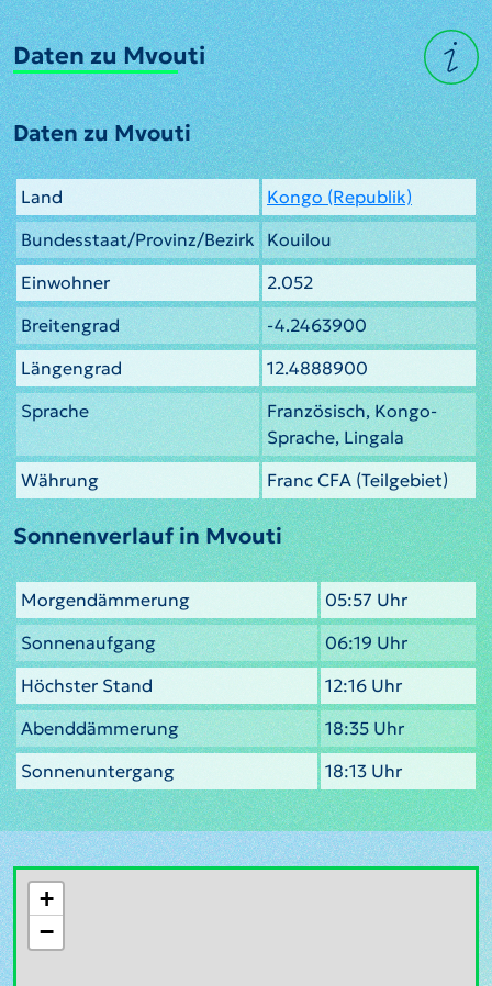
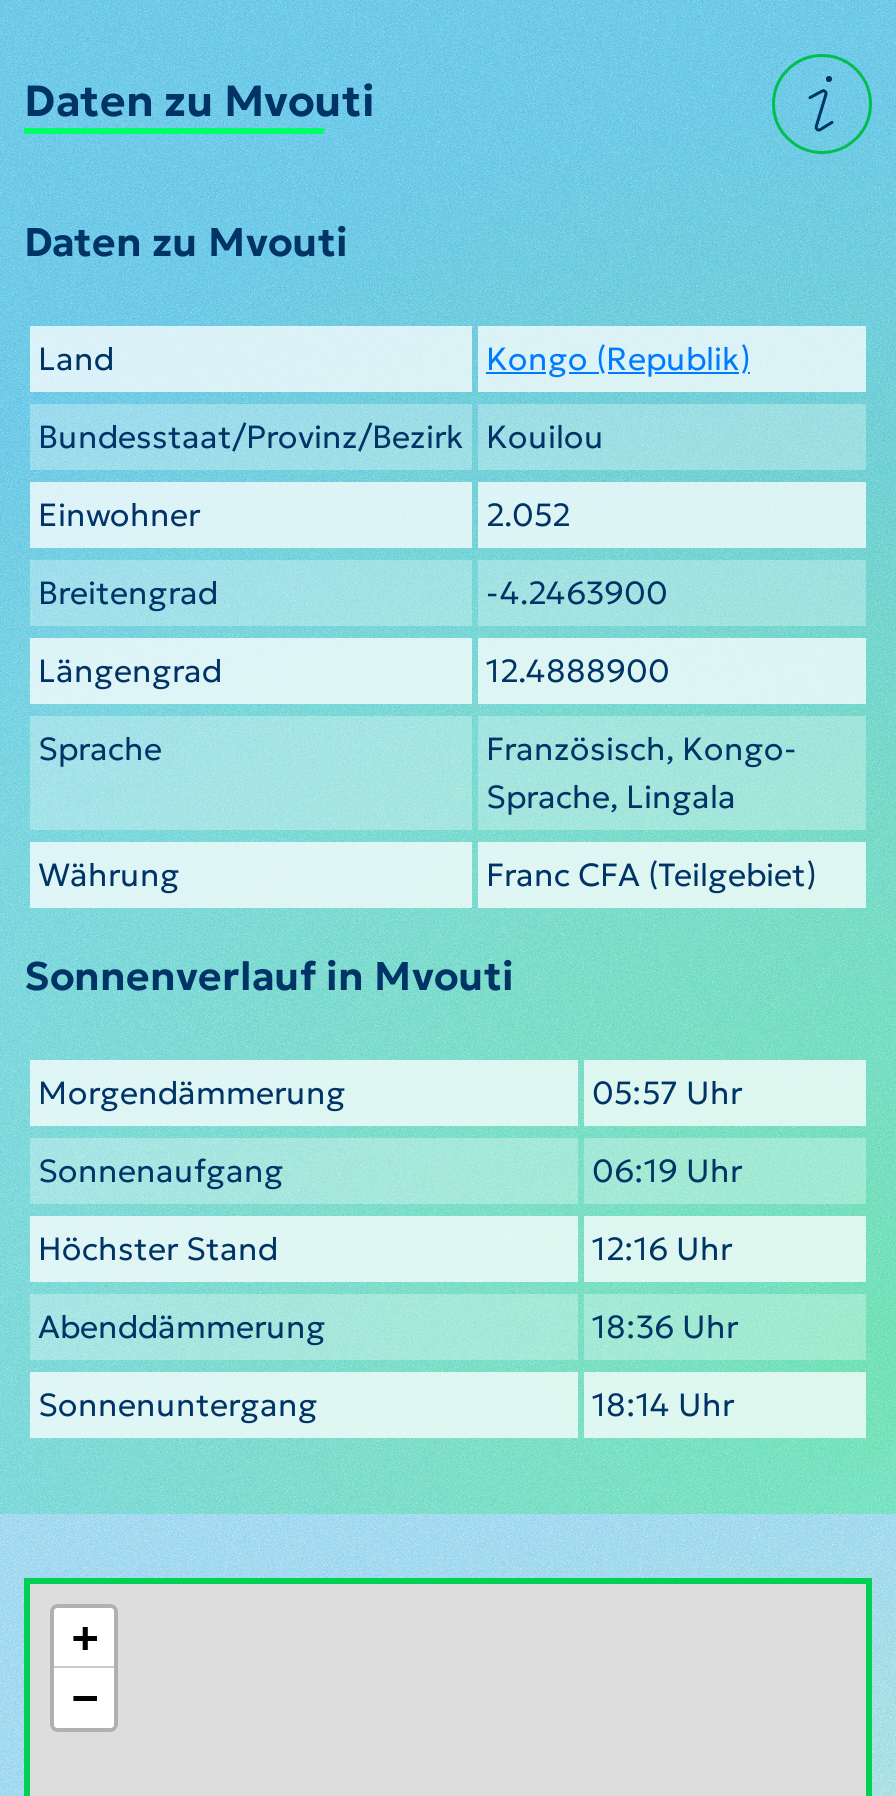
- 18:35 Uhr
+ 18:36 Uhr

- 18:13 Uhr
+ 18:14 Uhr
